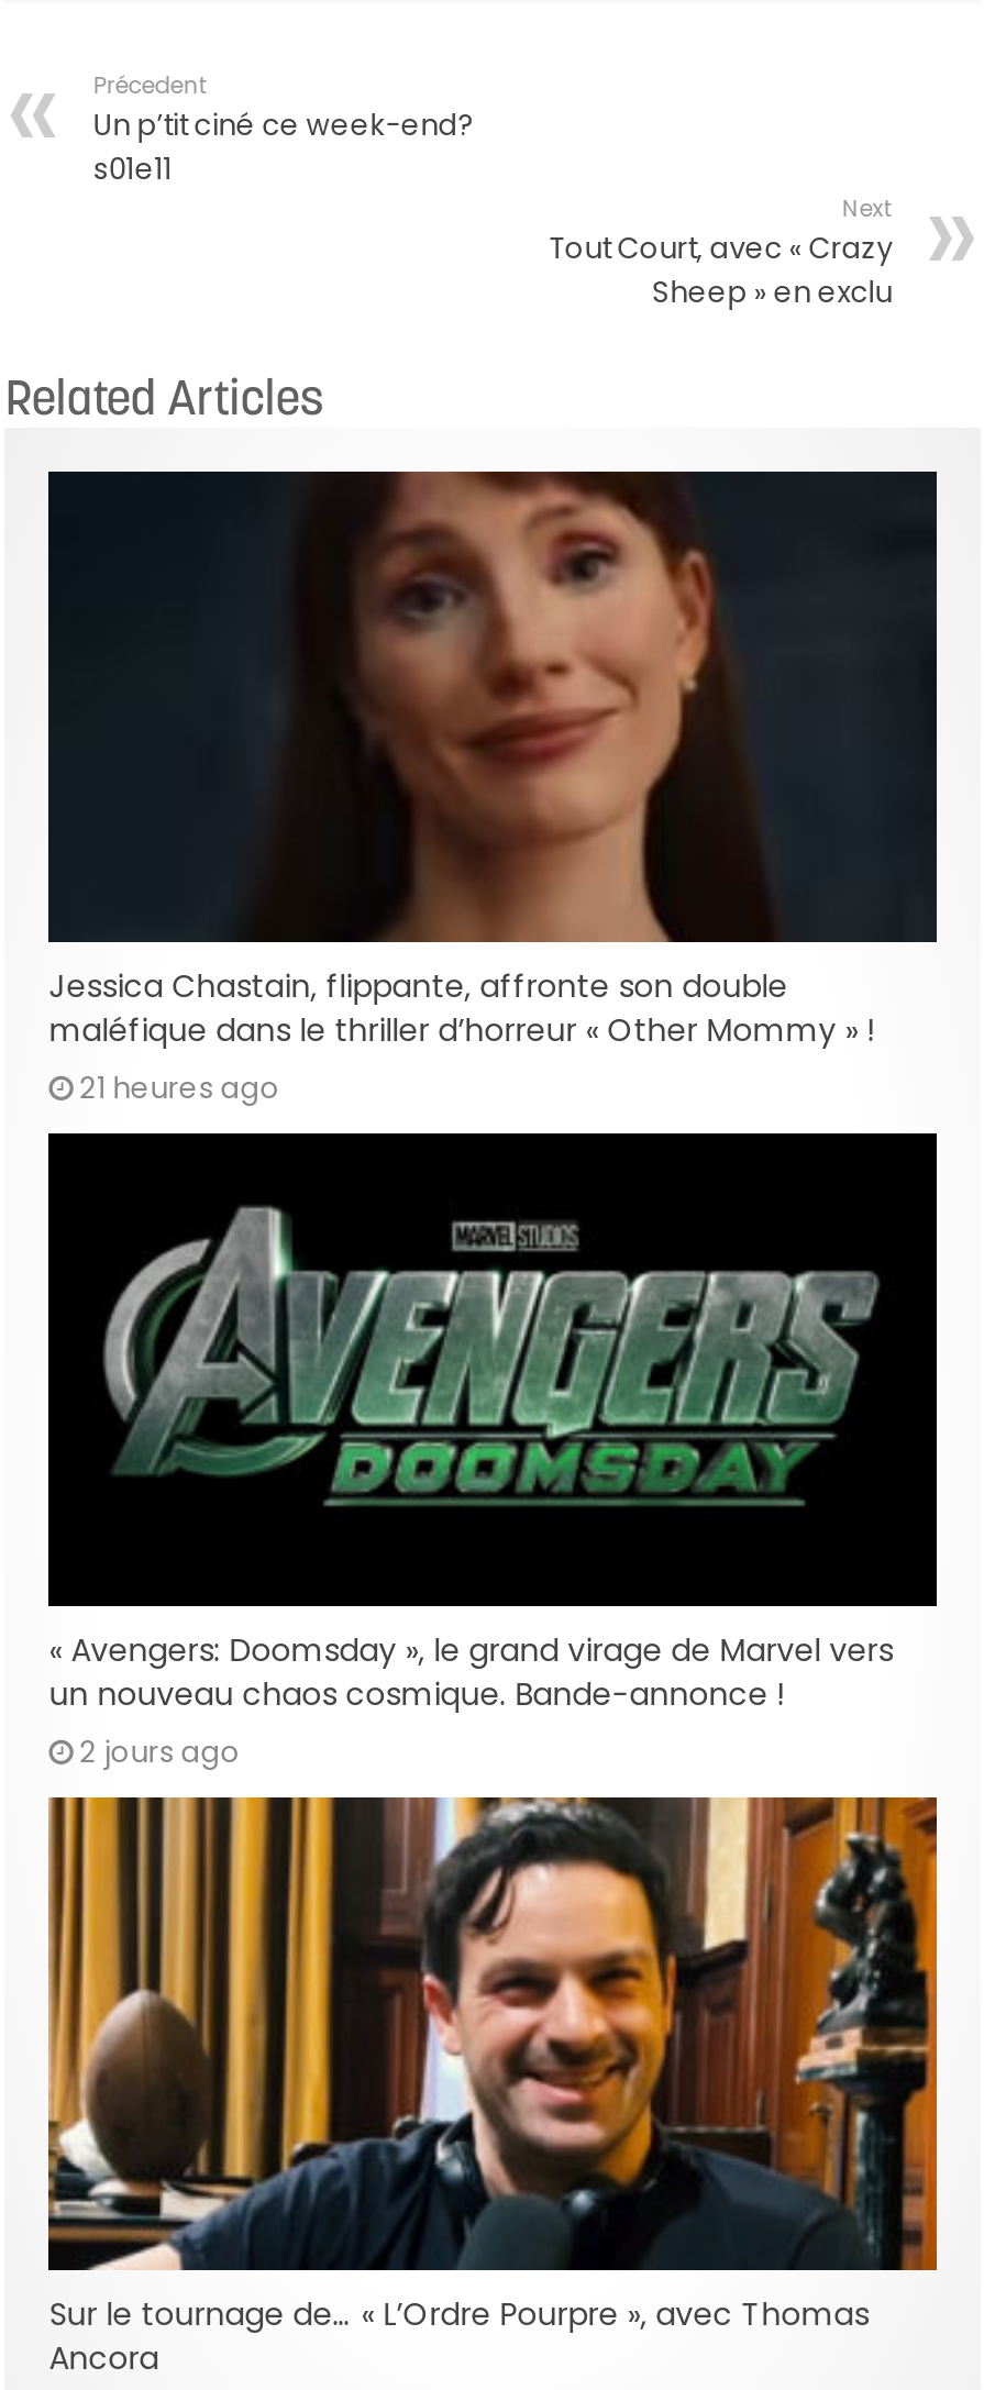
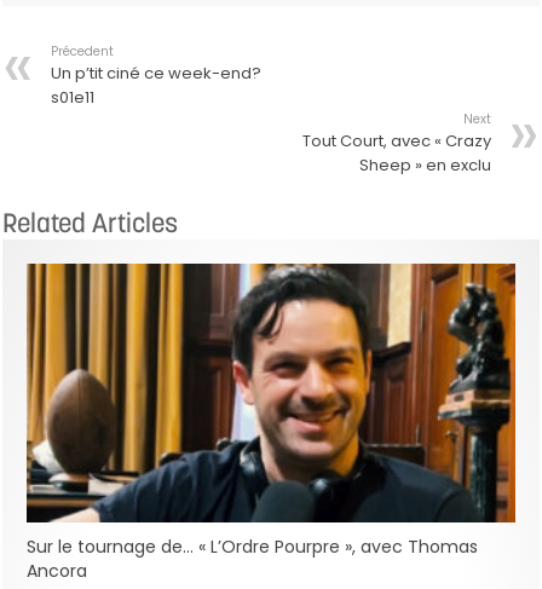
- [image]
- Jessica Chastain, flippante, affronte son double
- maléfique dans le thriller d’horreur « Other Mommy » !
- 21 heures ago

- [image]
- « Avengers: Doomsday », le grand virage de Marvel vers
- un nouveau chaos cosmique. Bande-annonce !
- 2 jours ago
